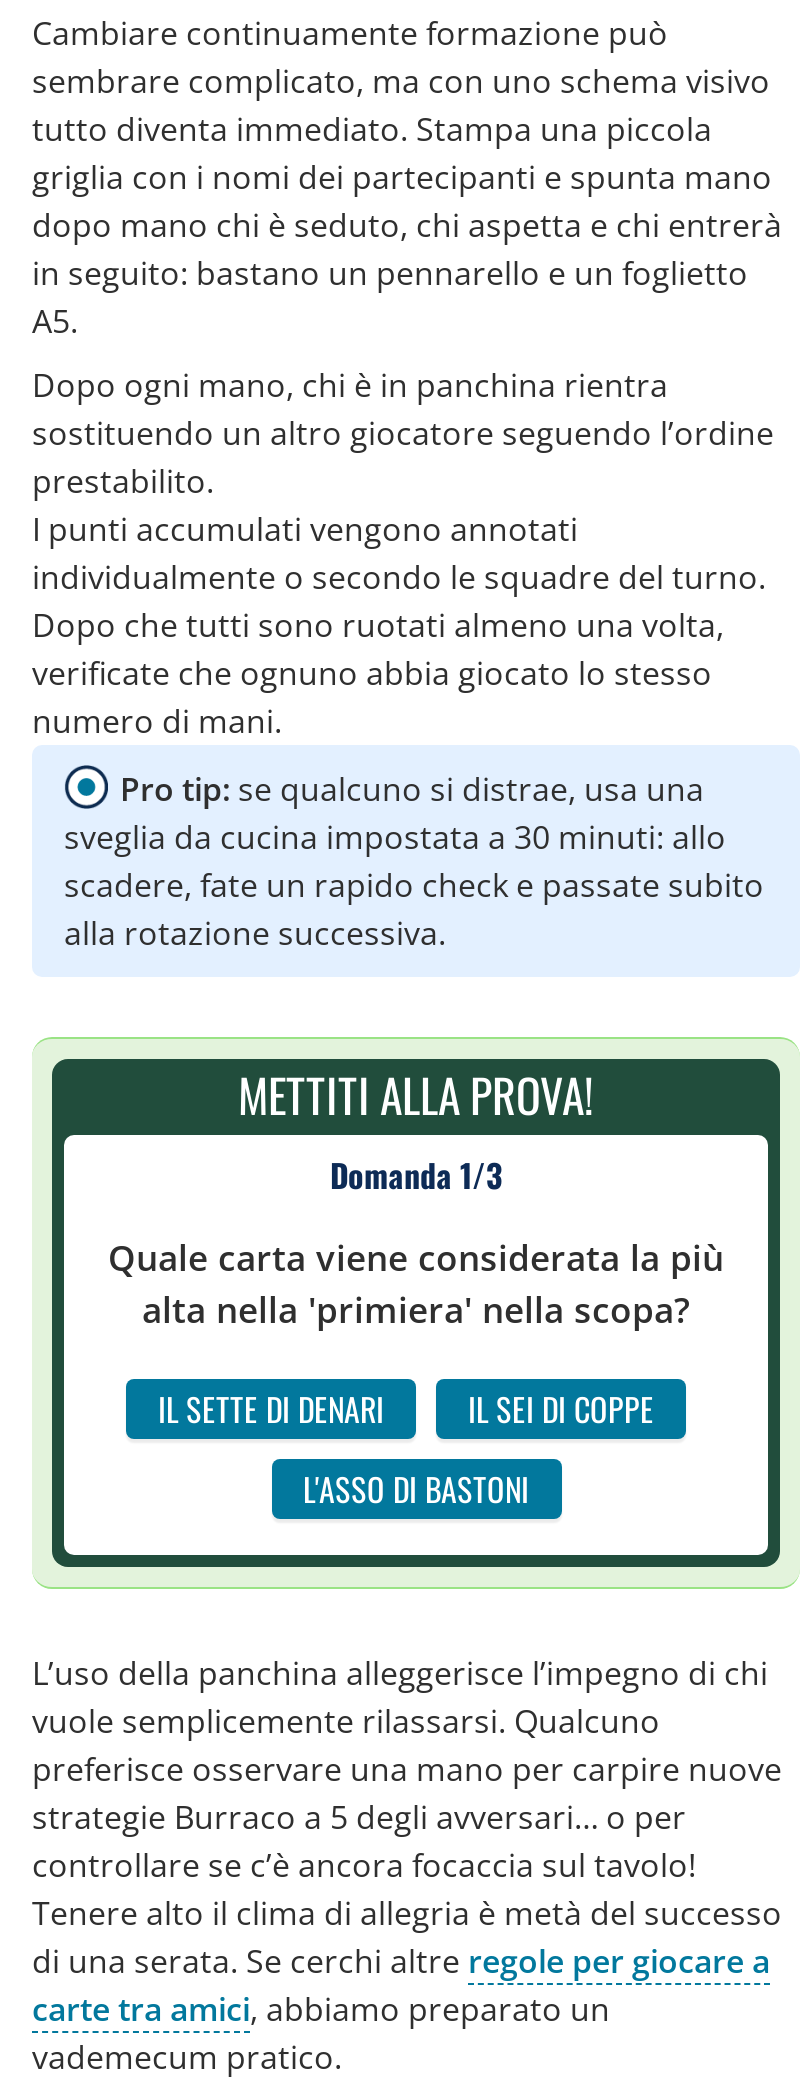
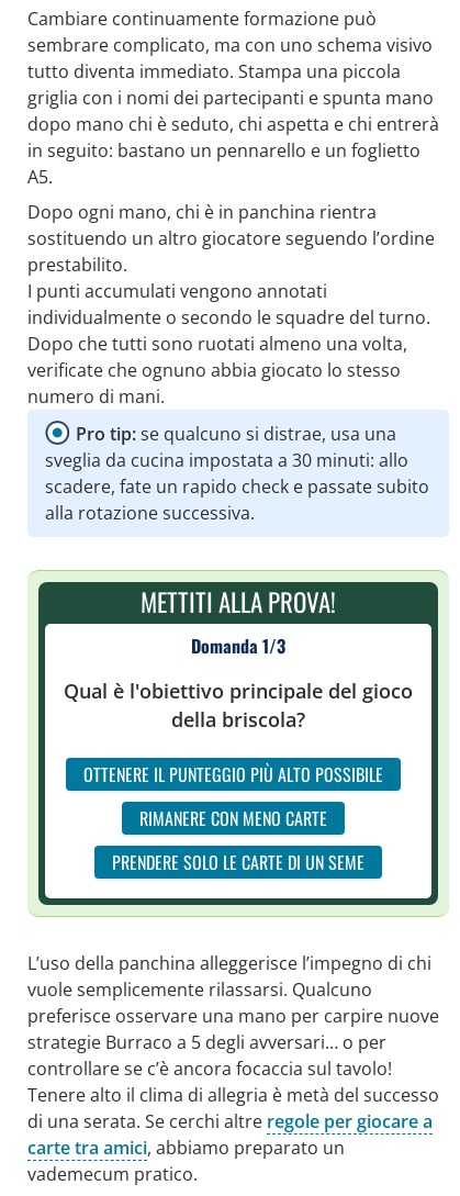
- Quale carta viene considerata la più
- alta nella 'primiera' nella scopa?
- IL SETTE DI DENARI
- IL SEI DI COPPE
- L'ASSO DI BASTONI
+ Qual è l'obiettivo principale del gioco
+ della briscola?
+ OTTENERE IL PUNTEGGIO PIÙ ALTO POSSIBILE
+ RIMANERE CON MENO CARTE
+ PRENDERE SOLO LE CARTE DI UN SEME
